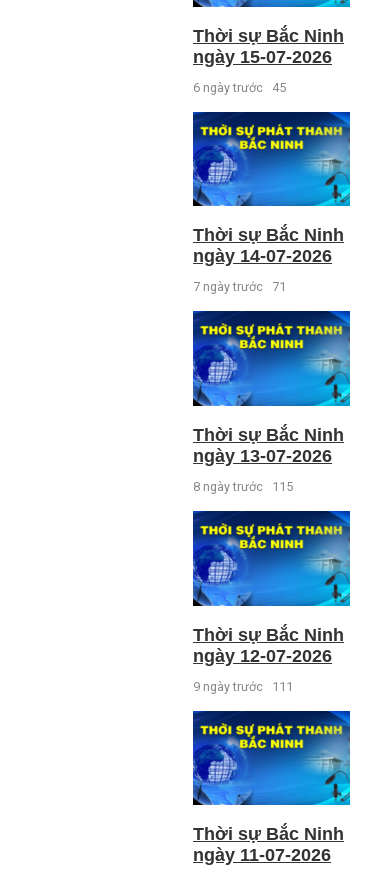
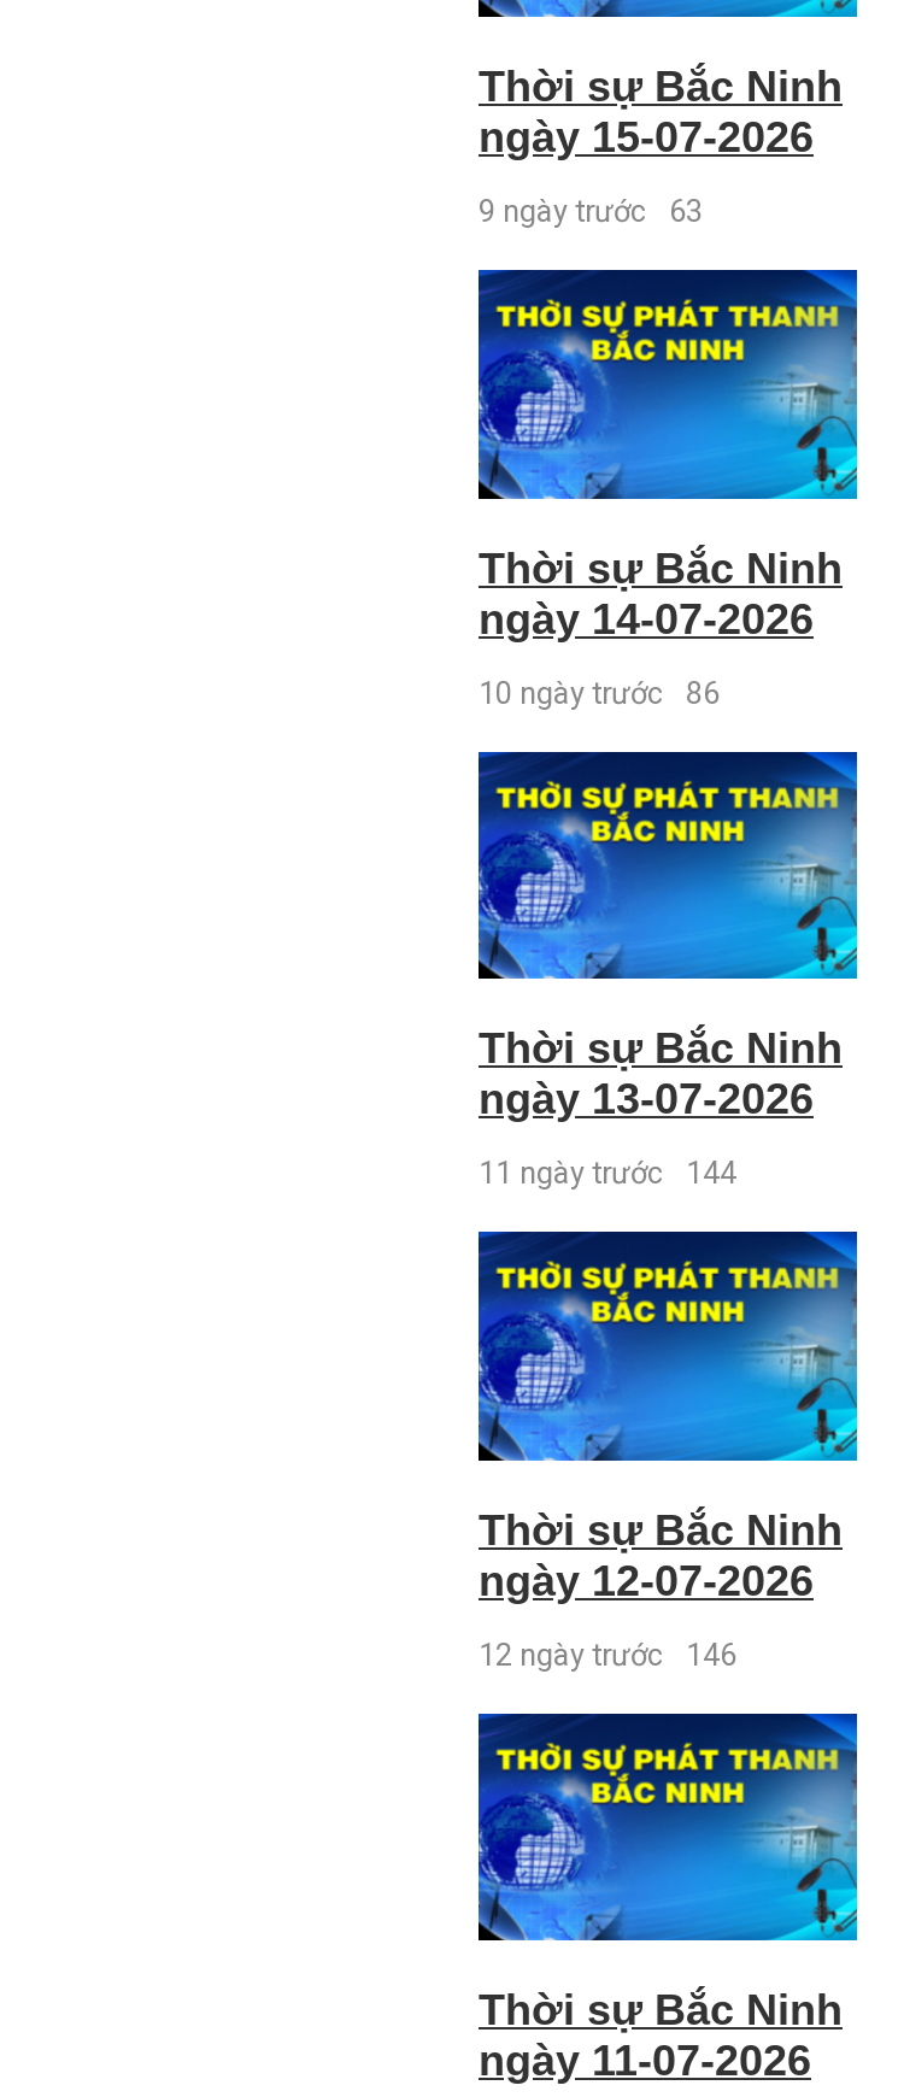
- 6 ngày trước 45
+ 9 ngày trước 63

- 7 ngày trước 71
+ 10 ngày trước 86

- 8 ngày trước 115
+ 11 ngày trước 144

- 9 ngày trước 111
+ 12 ngày trước 146
